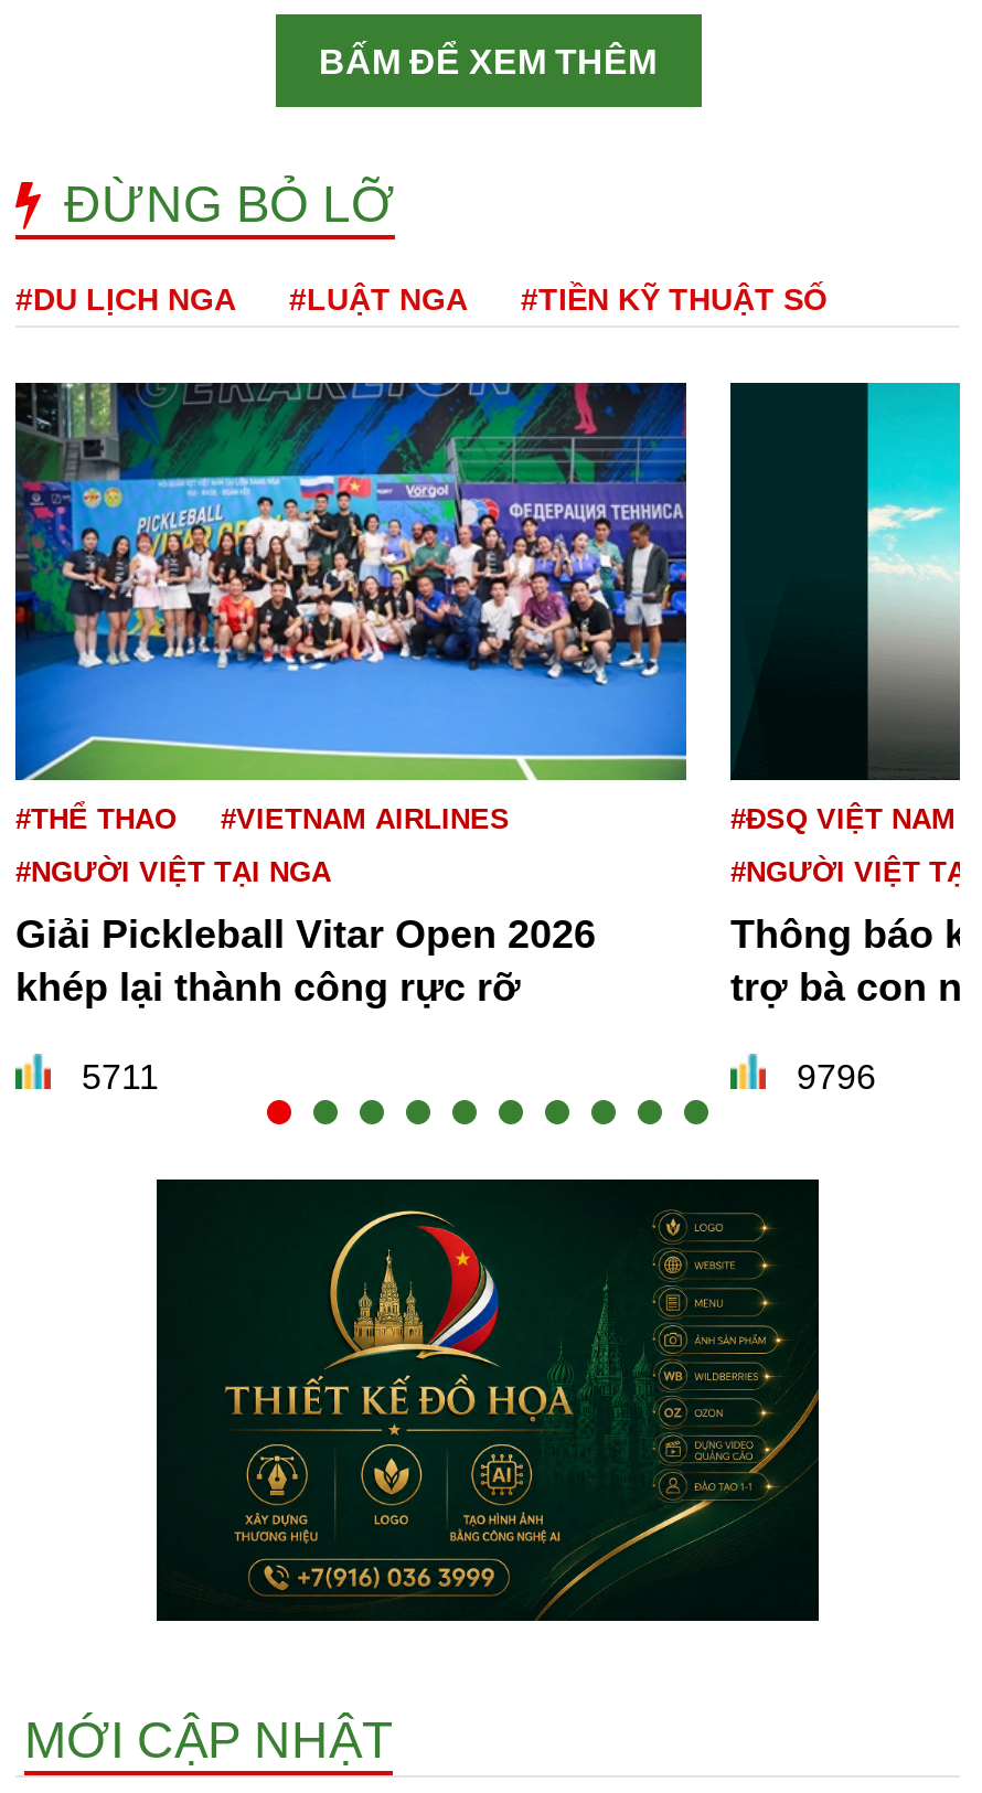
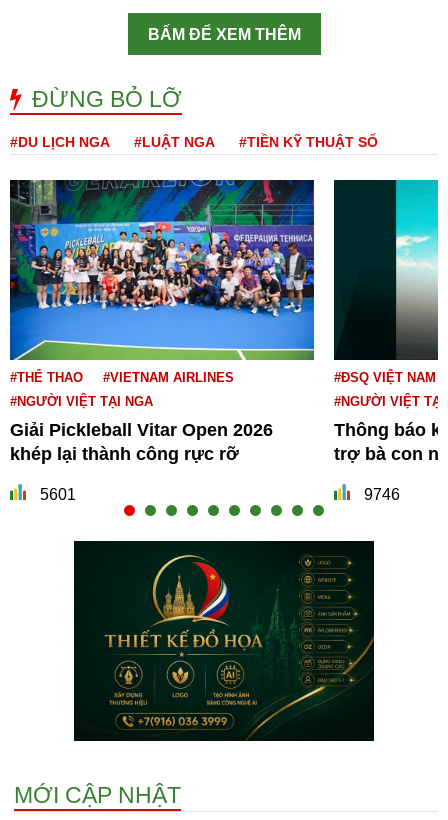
- 5711
+ 5601

- 9796
+ 9746
